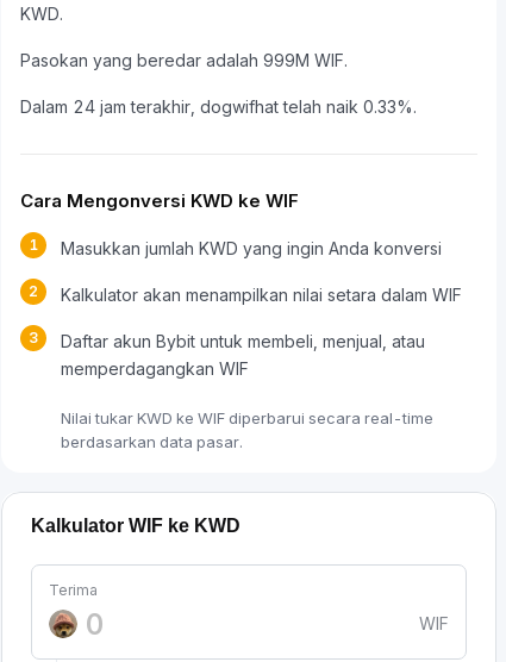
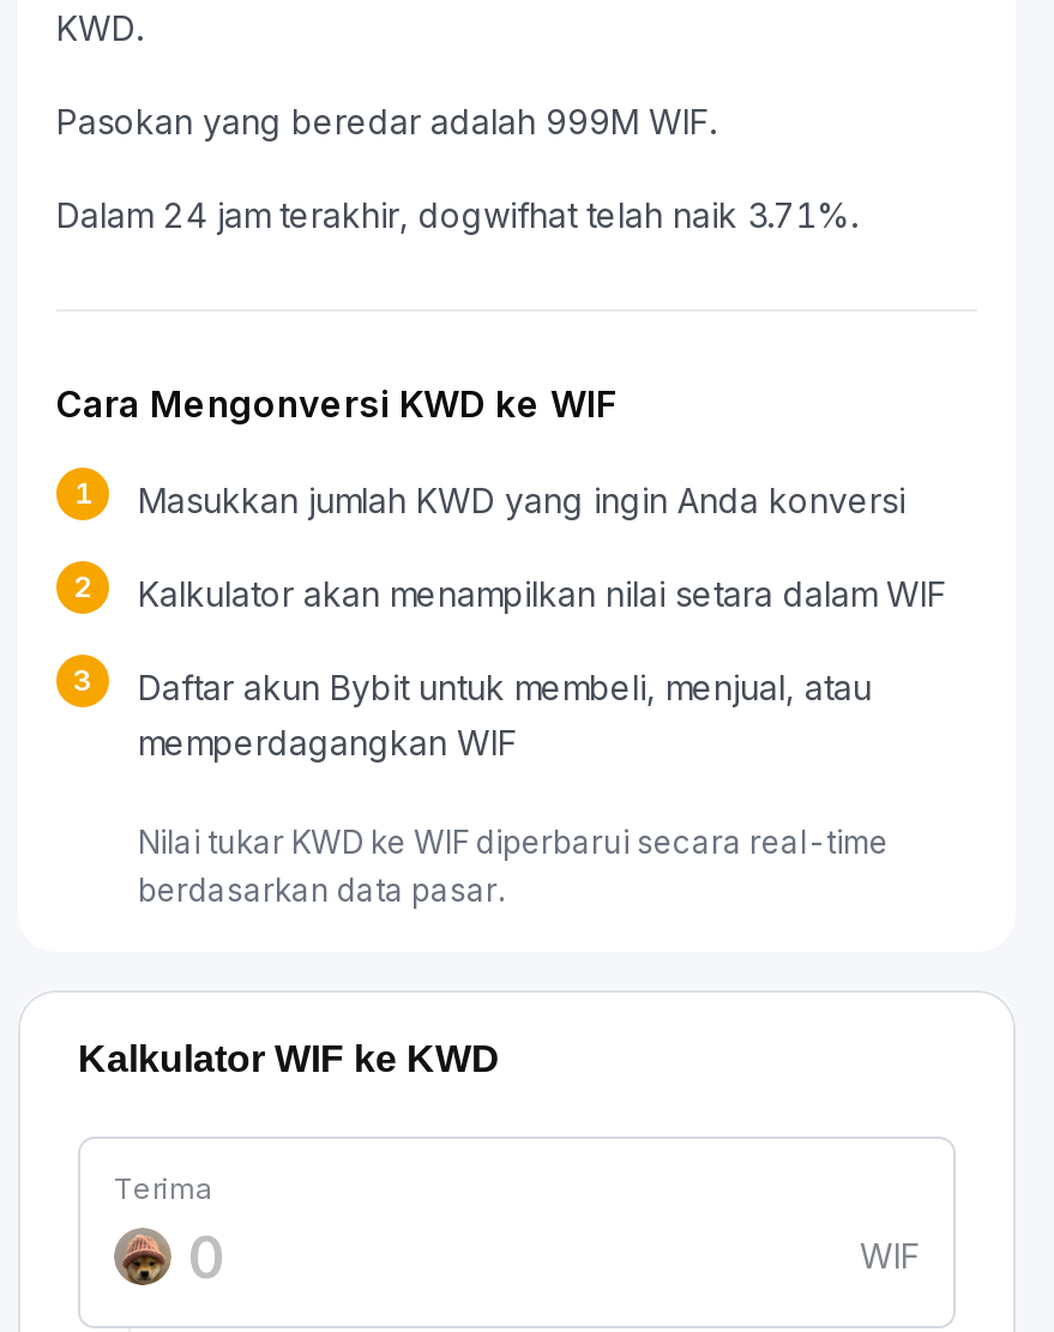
- Dalam 24 jam terakhir, dogwifhat telah naik 0.33%.
+ Dalam 24 jam terakhir, dogwifhat telah naik 3.71%.
